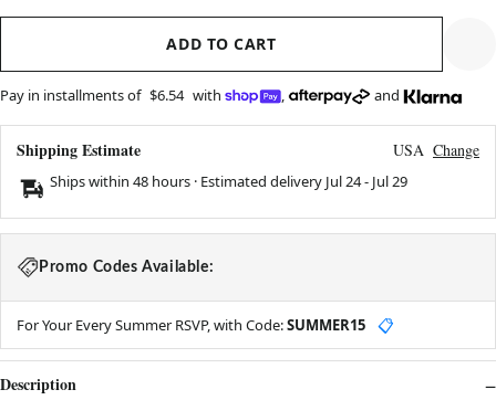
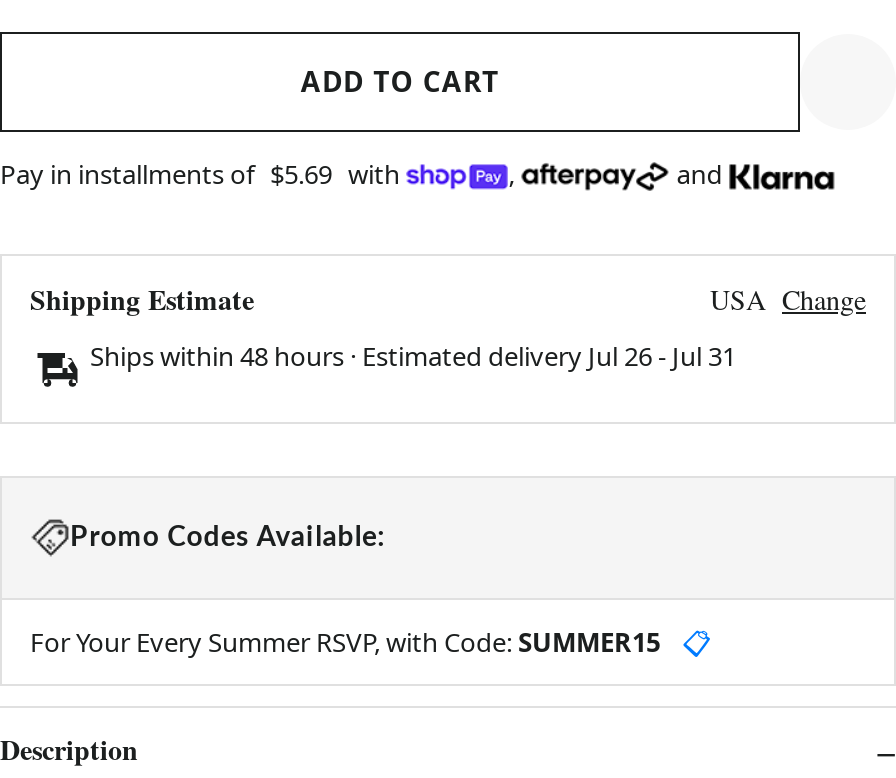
- Pay in installments of $6.54 with
+ Pay in installments of $5.69 with

- Ships within 48 hours · Estimated delivery Jul 24 - Jul 29
+ Ships within 48 hours · Estimated delivery Jul 26 - Jul 31
